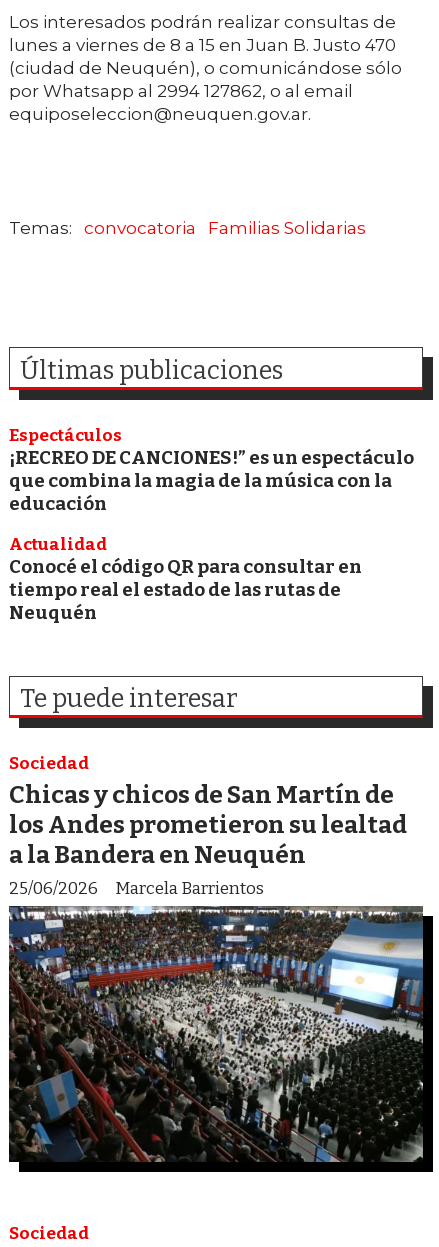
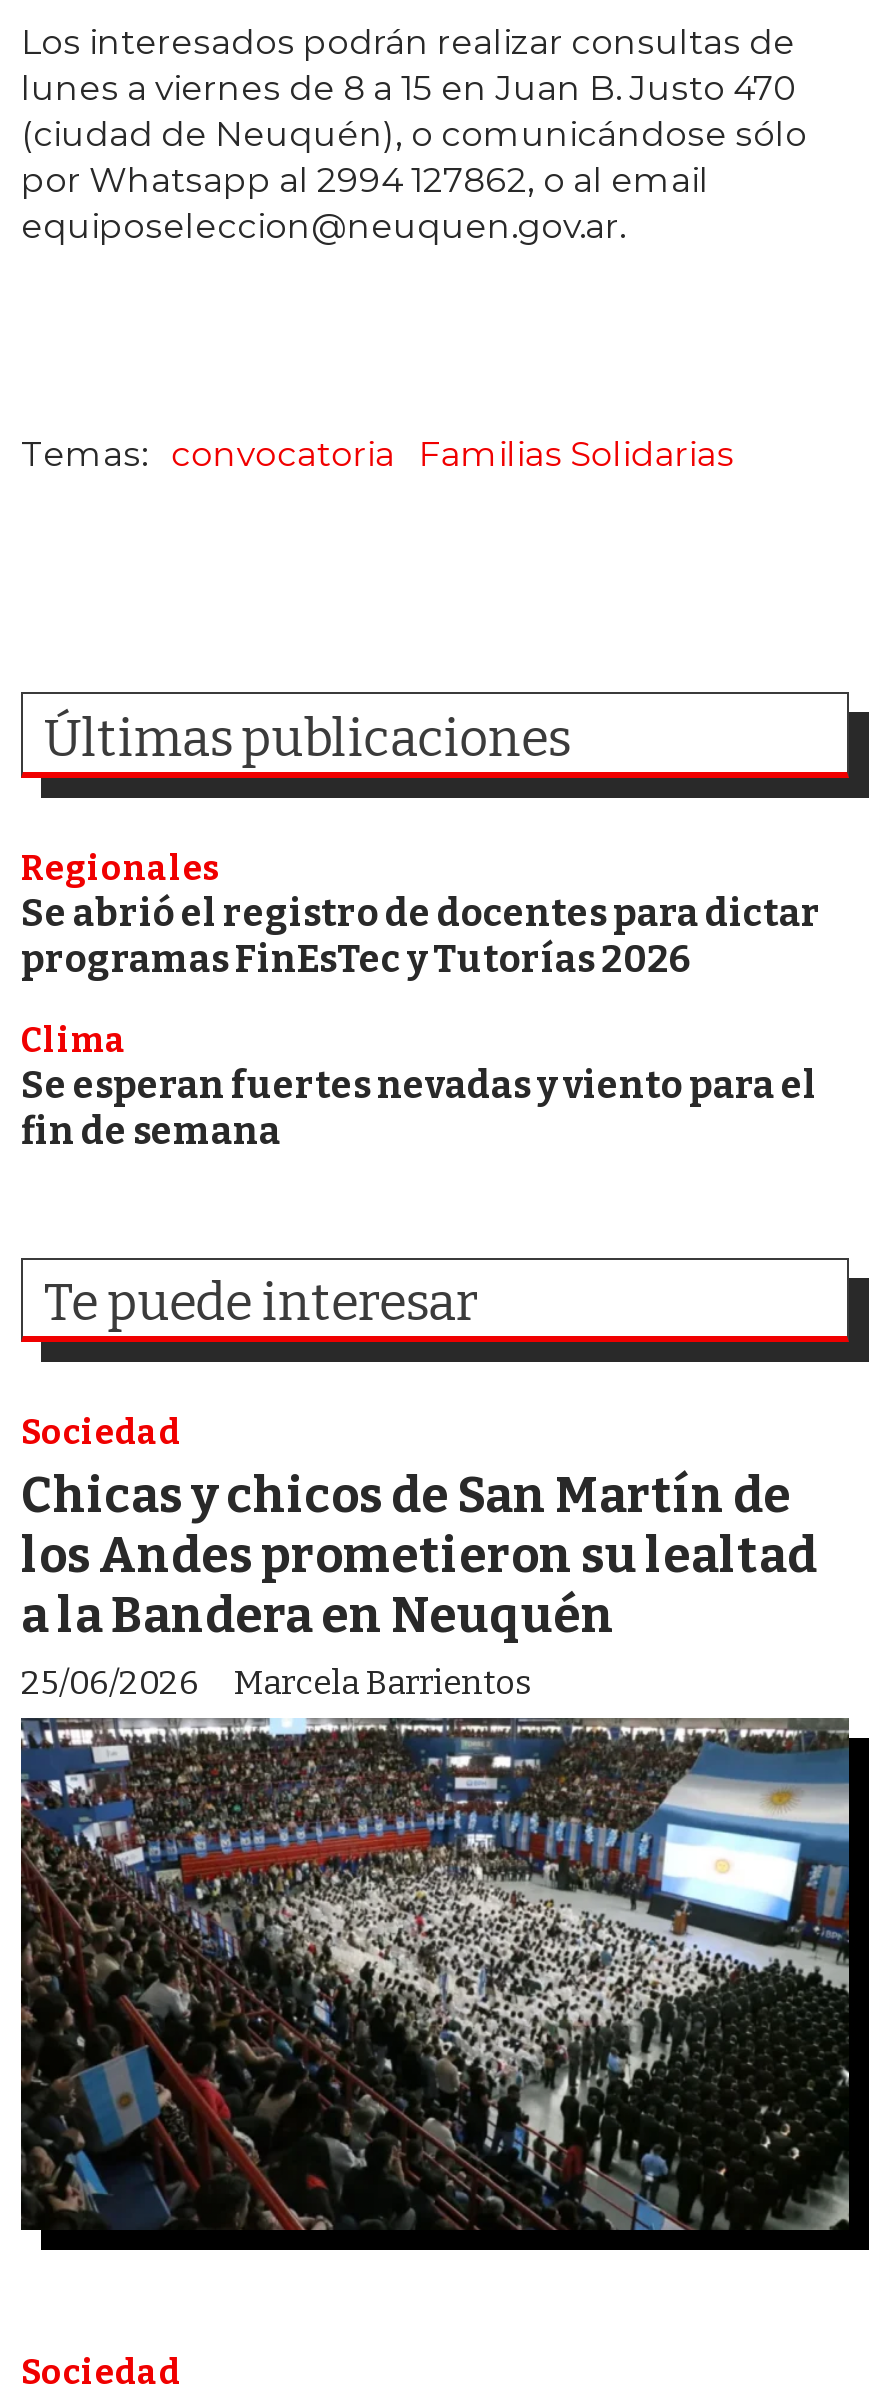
- Espectáculos
+ Regionales

- ¡RECREO DE CANCIONES!” es un espectáculo
- que combina la magia de la música con la
- educación
+ Se abrió el registro de docentes para dictar
+ programas FinEsTec y Tutorías 2026

- Actualidad
+ Clima

- Conocé el código QR para consultar en
- tiempo real el estado de las rutas de
- Neuquén
+ Se esperan fuertes nevadas y viento para el
+ fin de semana
